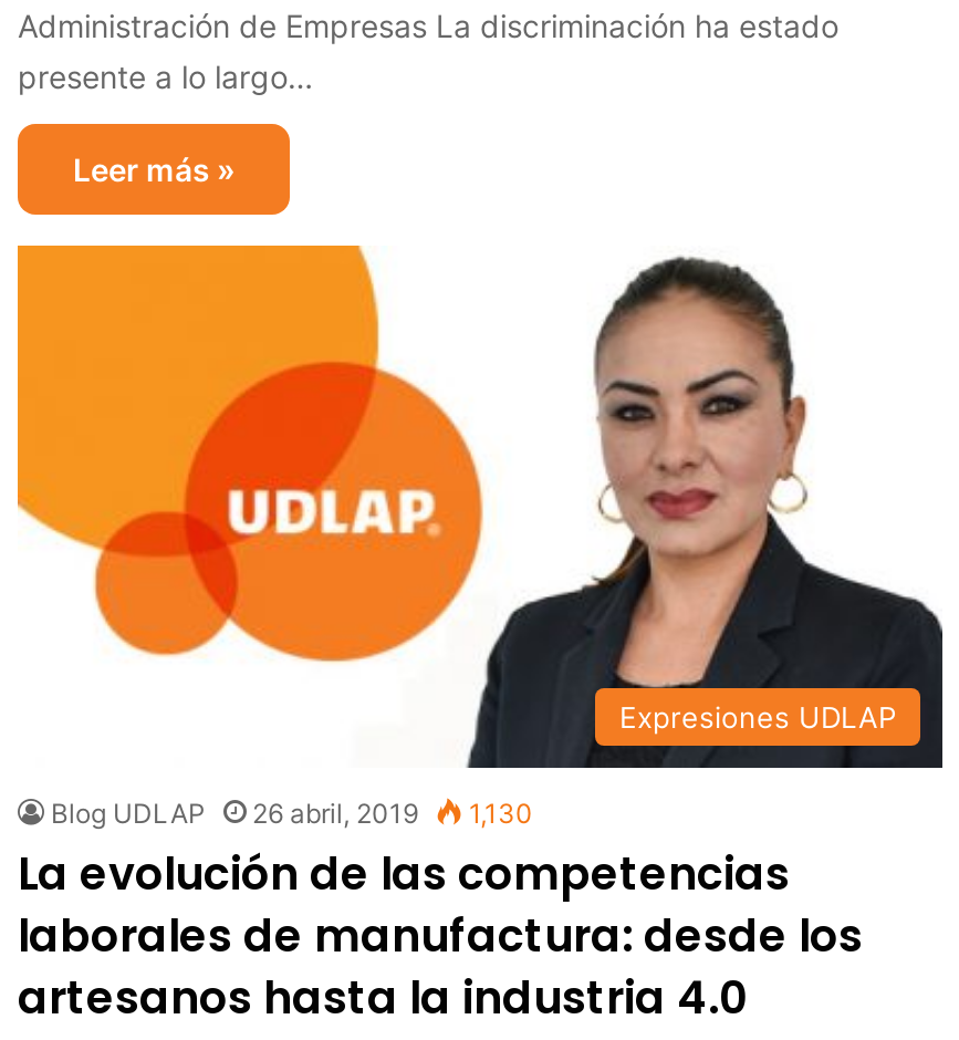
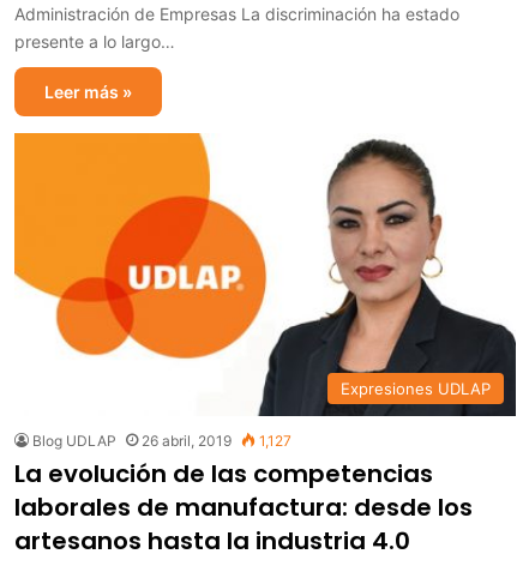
- Blog UDLAP 26 abril, 2019 1,130
+ Blog UDLAP 26 abril, 2019 1,127
